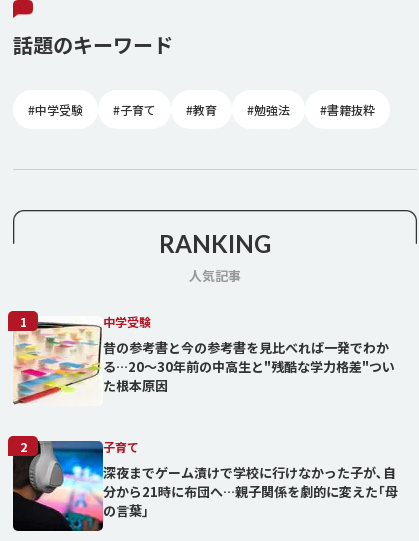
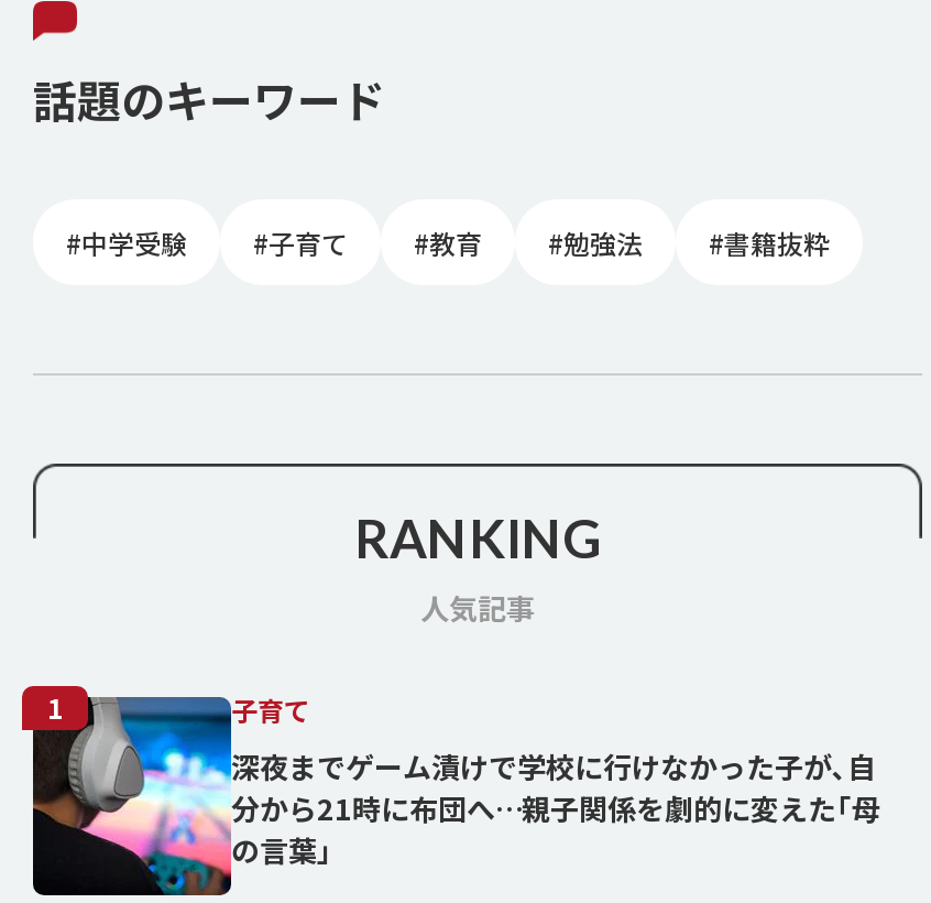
- [image]
- 中学受験
- 昔の参考書と今の参考書を見比べれば一発でわか
- る…20～30年前の中高生と"残酷な学力格差"つい
- た根本原因
- 2
